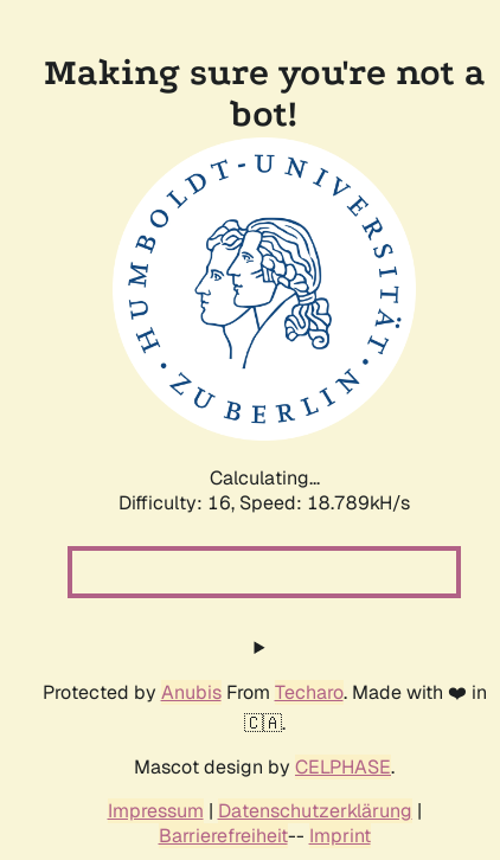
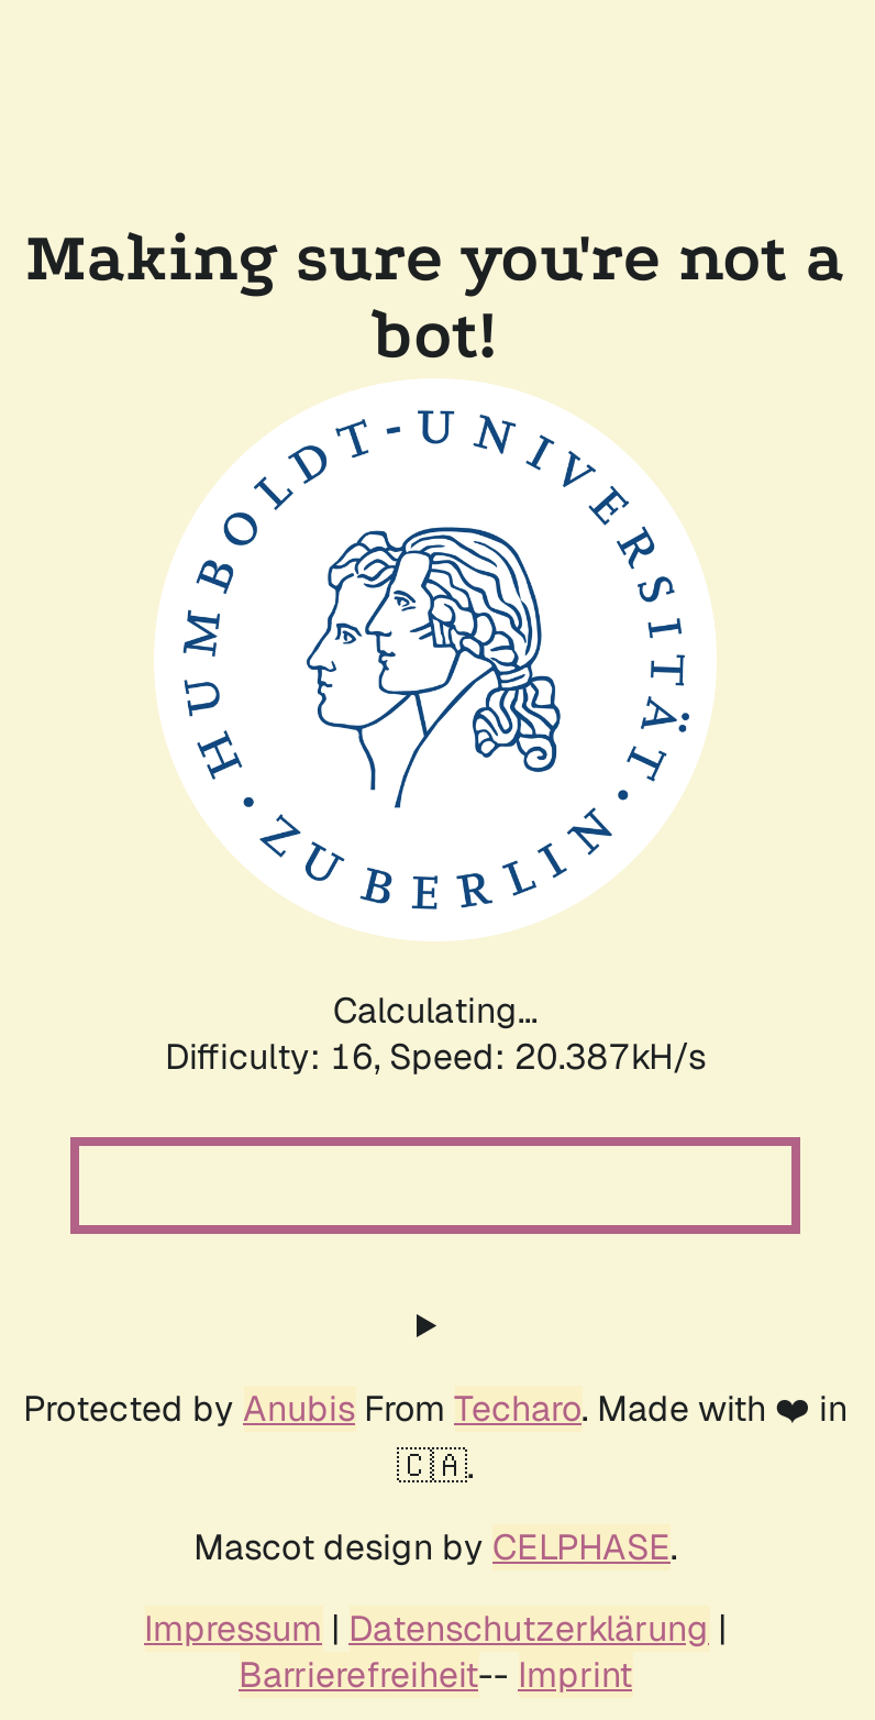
- Difficulty: 16, Speed: 18.789kH/s
+ Difficulty: 16, Speed: 20.387kH/s
